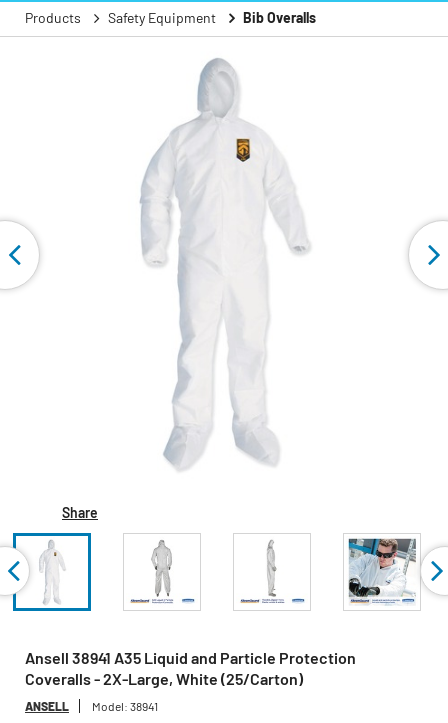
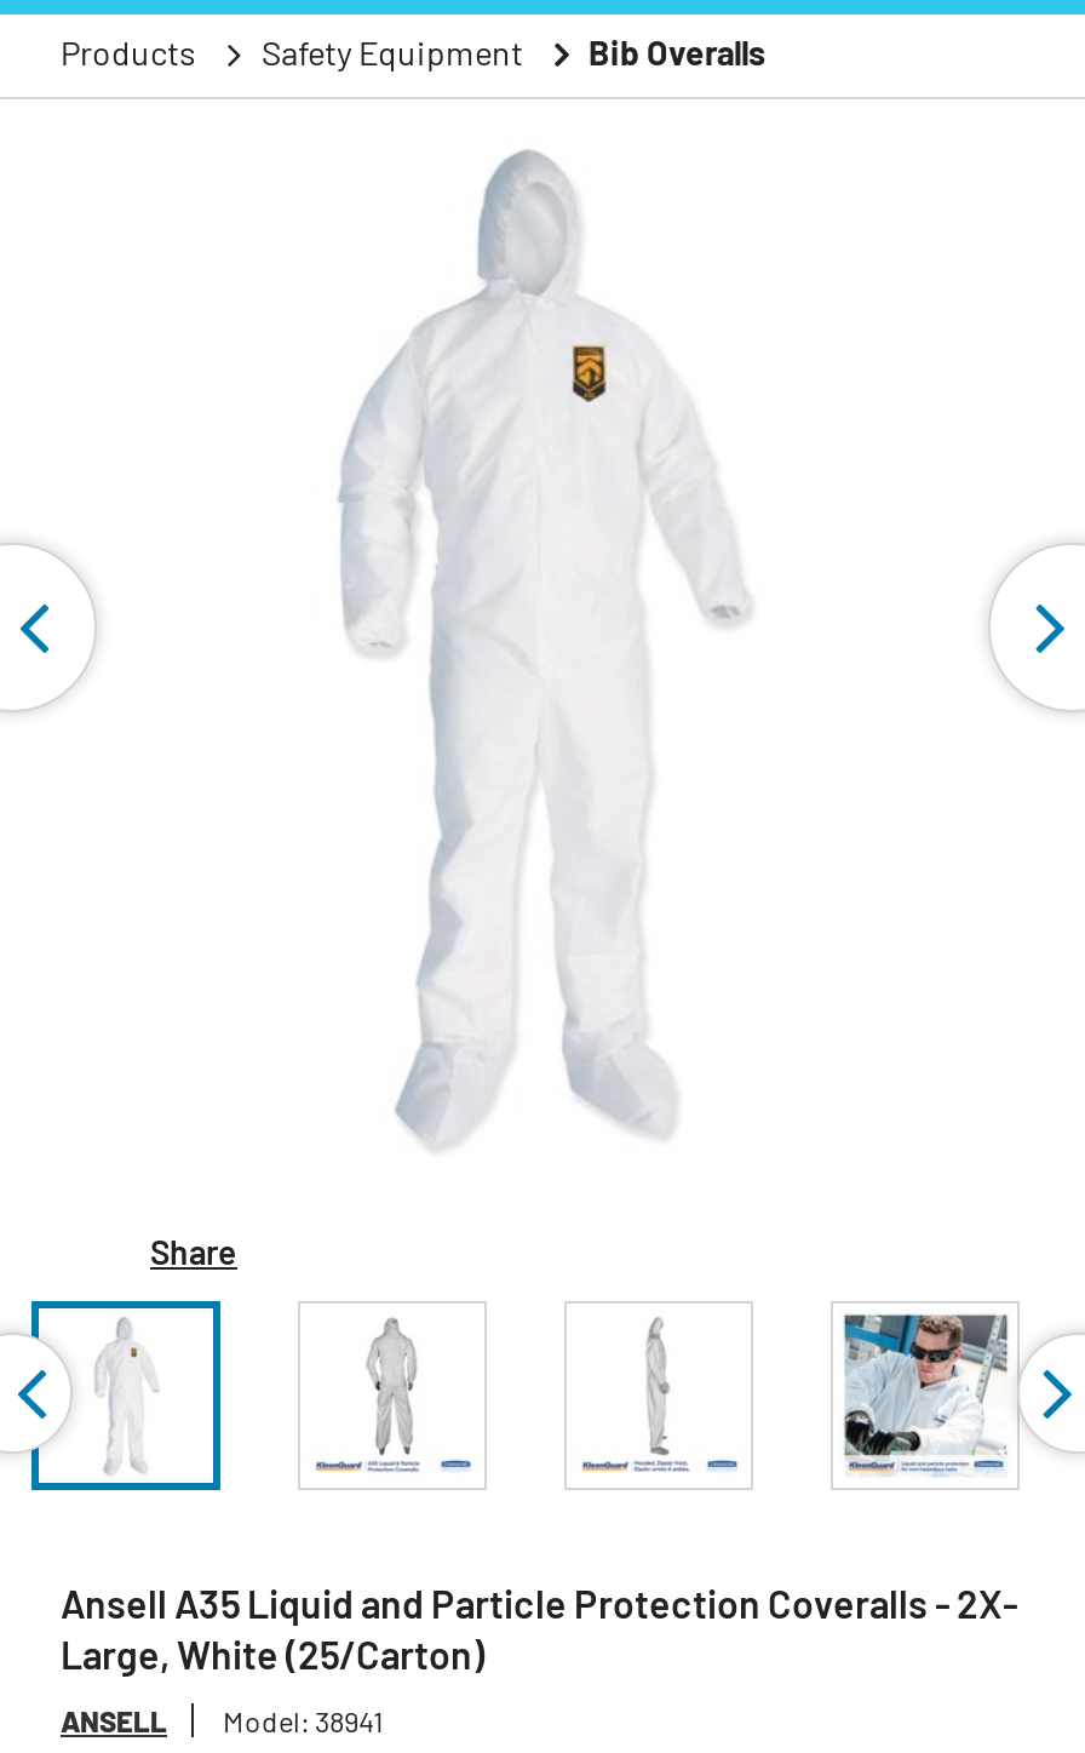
- Ansell 38941 A35 Liquid and Particle Protection
- Coveralls - 2X-Large, White (25/Carton)
+ Ansell A35 Liquid and Particle Protection Coveralls - 2X-
+ Large, White (25/Carton)
